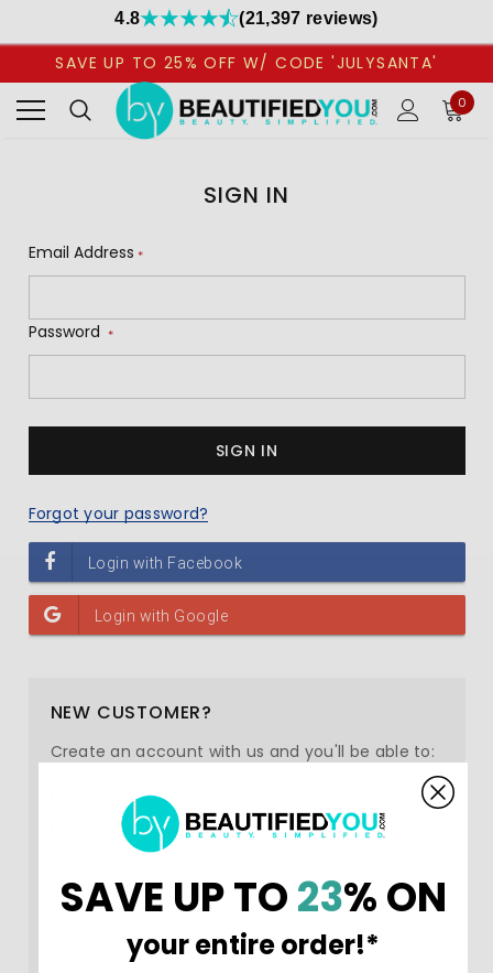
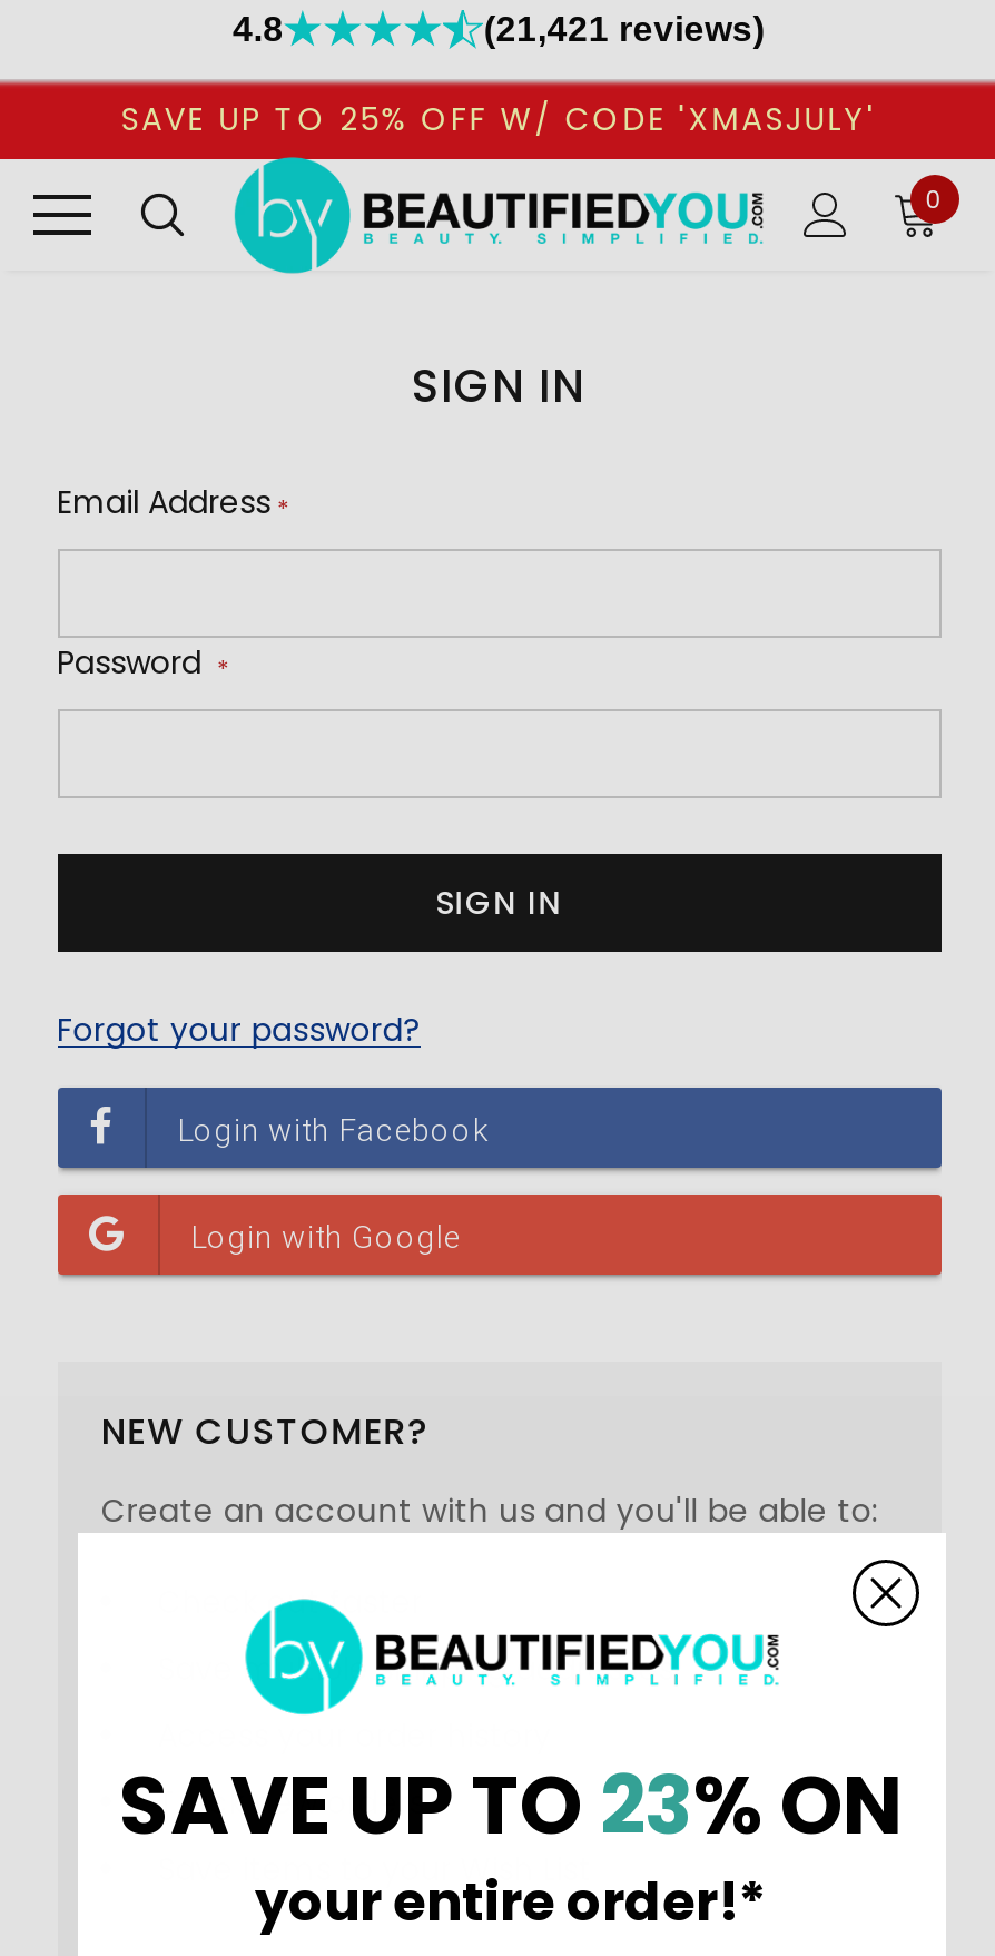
- (21,397 reviews)
+ (21,421 reviews)

- SAVE UP TO 25% OFF W/ CODE 'JULYSANTA'
+ SAVE UP TO 25% OFF W/ CODE 'XMASJULY'
